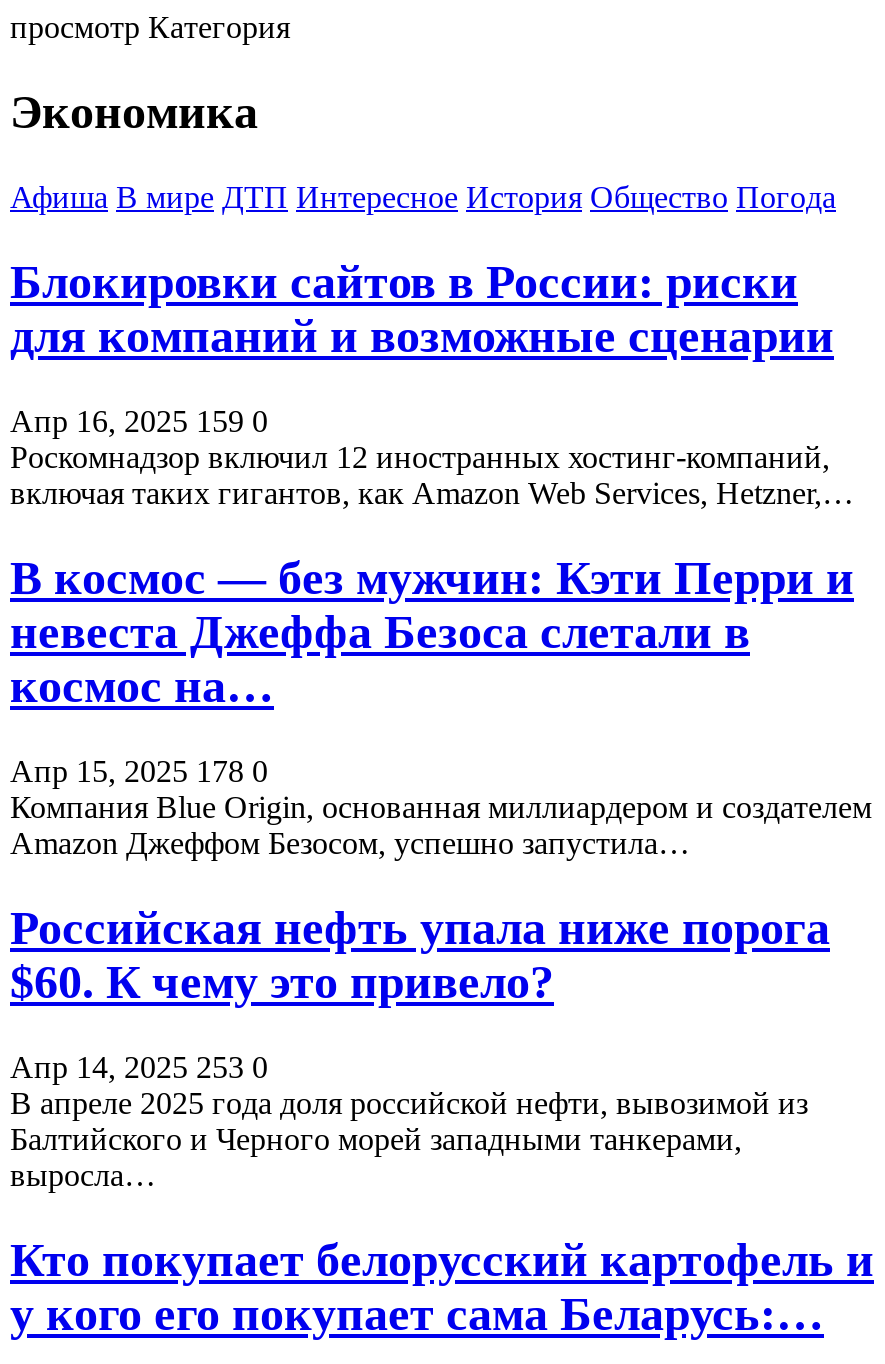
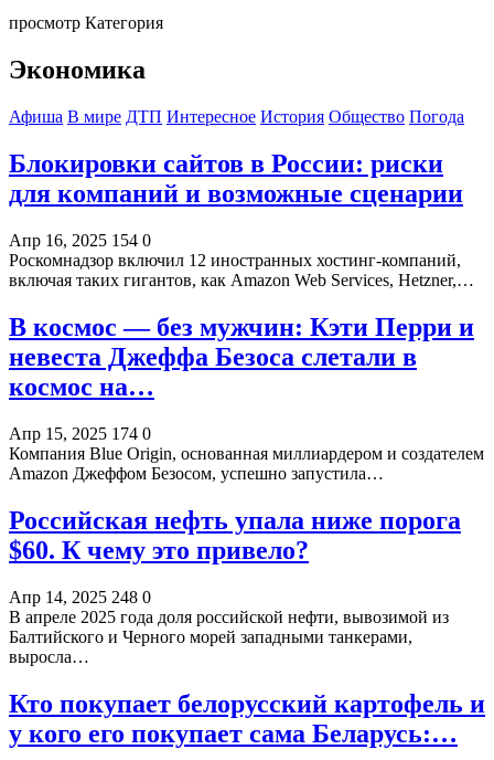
- Апр 16, 2025 159 0
+ Апр 16, 2025 154 0

- Апр 15, 2025 178 0
+ Апр 15, 2025 174 0

- Апр 14, 2025 253 0
+ Апр 14, 2025 248 0
